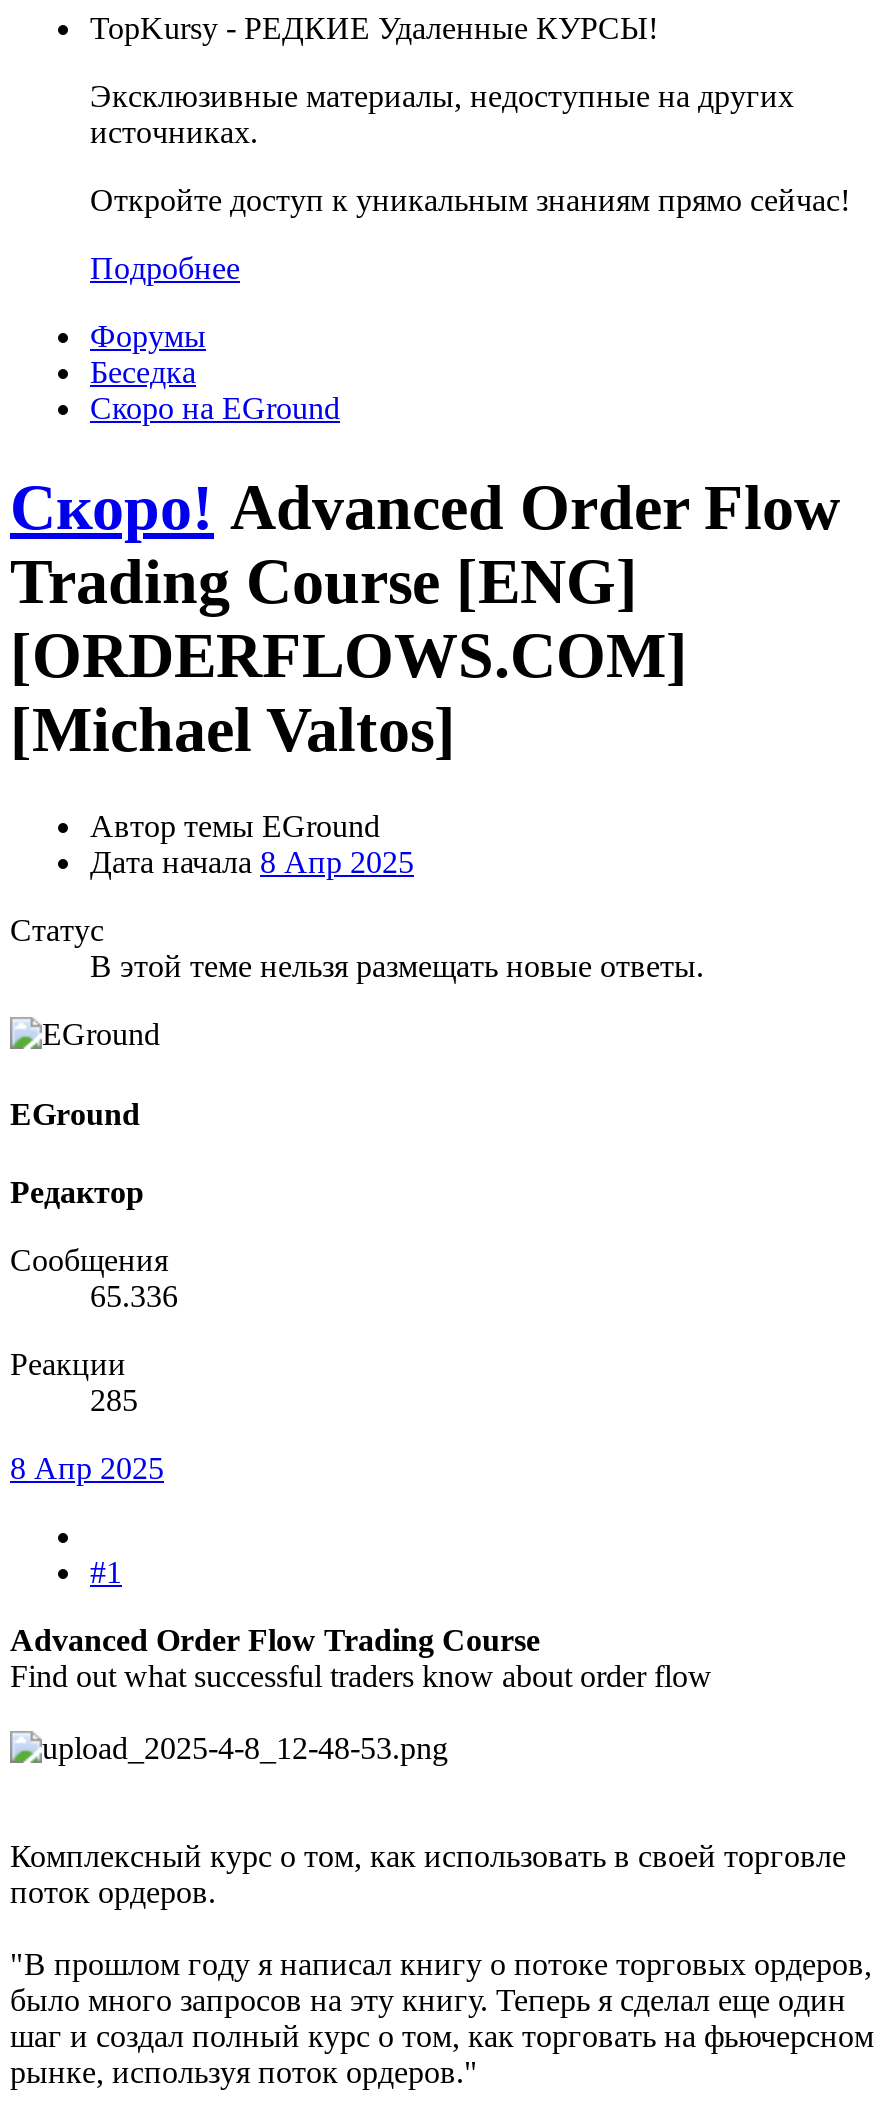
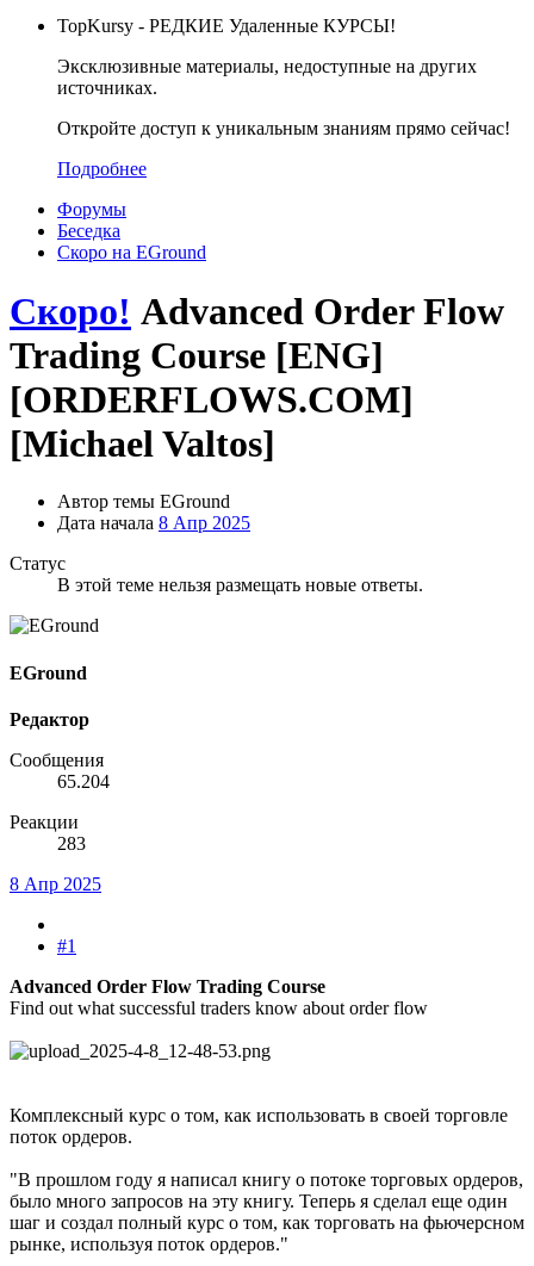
- 65.336
+ 65.204

- 285
+ 283
